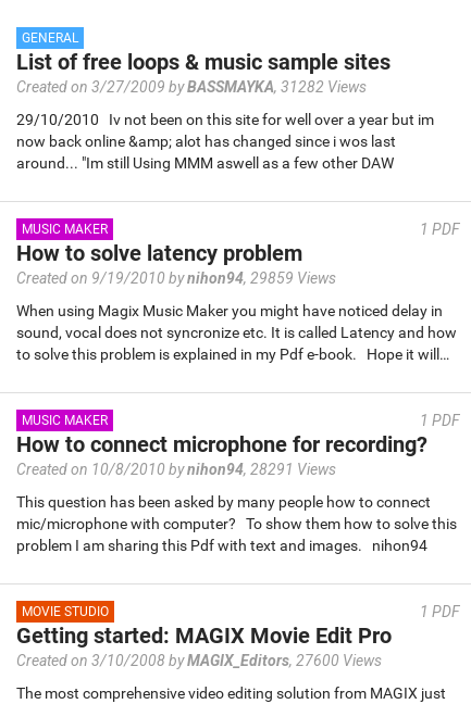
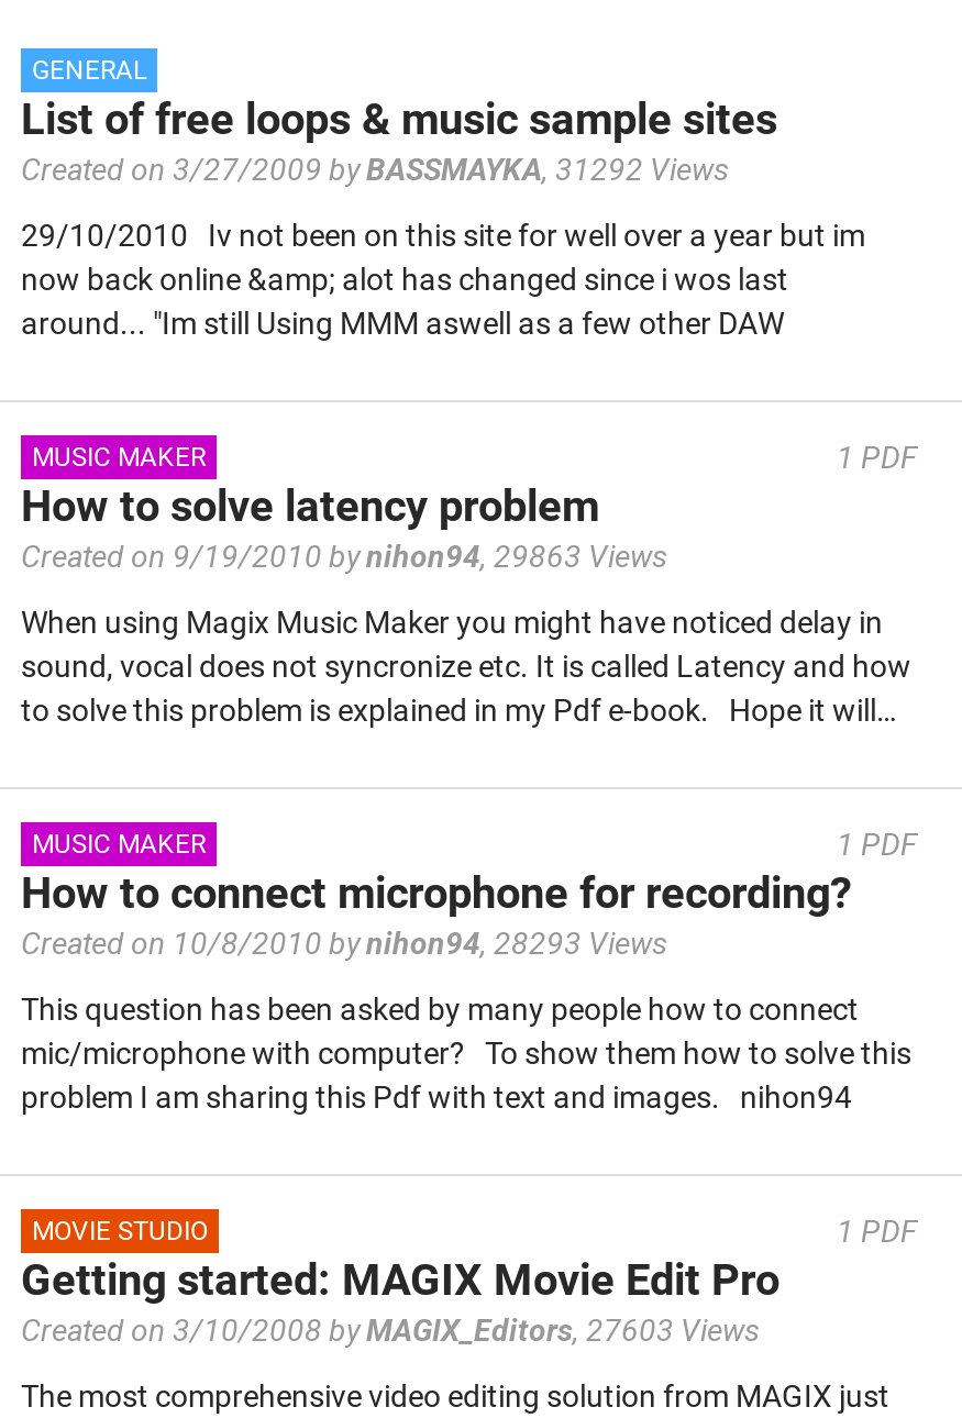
- Created on 3/27/2009 byBASSMAYKA, 31282 Views
+ Created on 3/27/2009 byBASSMAYKA, 31292 Views

- Created on 9/19/2010 bynihon94, 29859 Views
+ Created on 9/19/2010 bynihon94, 29863 Views

- Created on 10/8/2010 bynihon94, 28291 Views
+ Created on 10/8/2010 bynihon94, 28293 Views

- Created on 3/10/2008 byMAGIX_Editors, 27600 Views
+ Created on 3/10/2008 byMAGIX_Editors, 27603 Views
